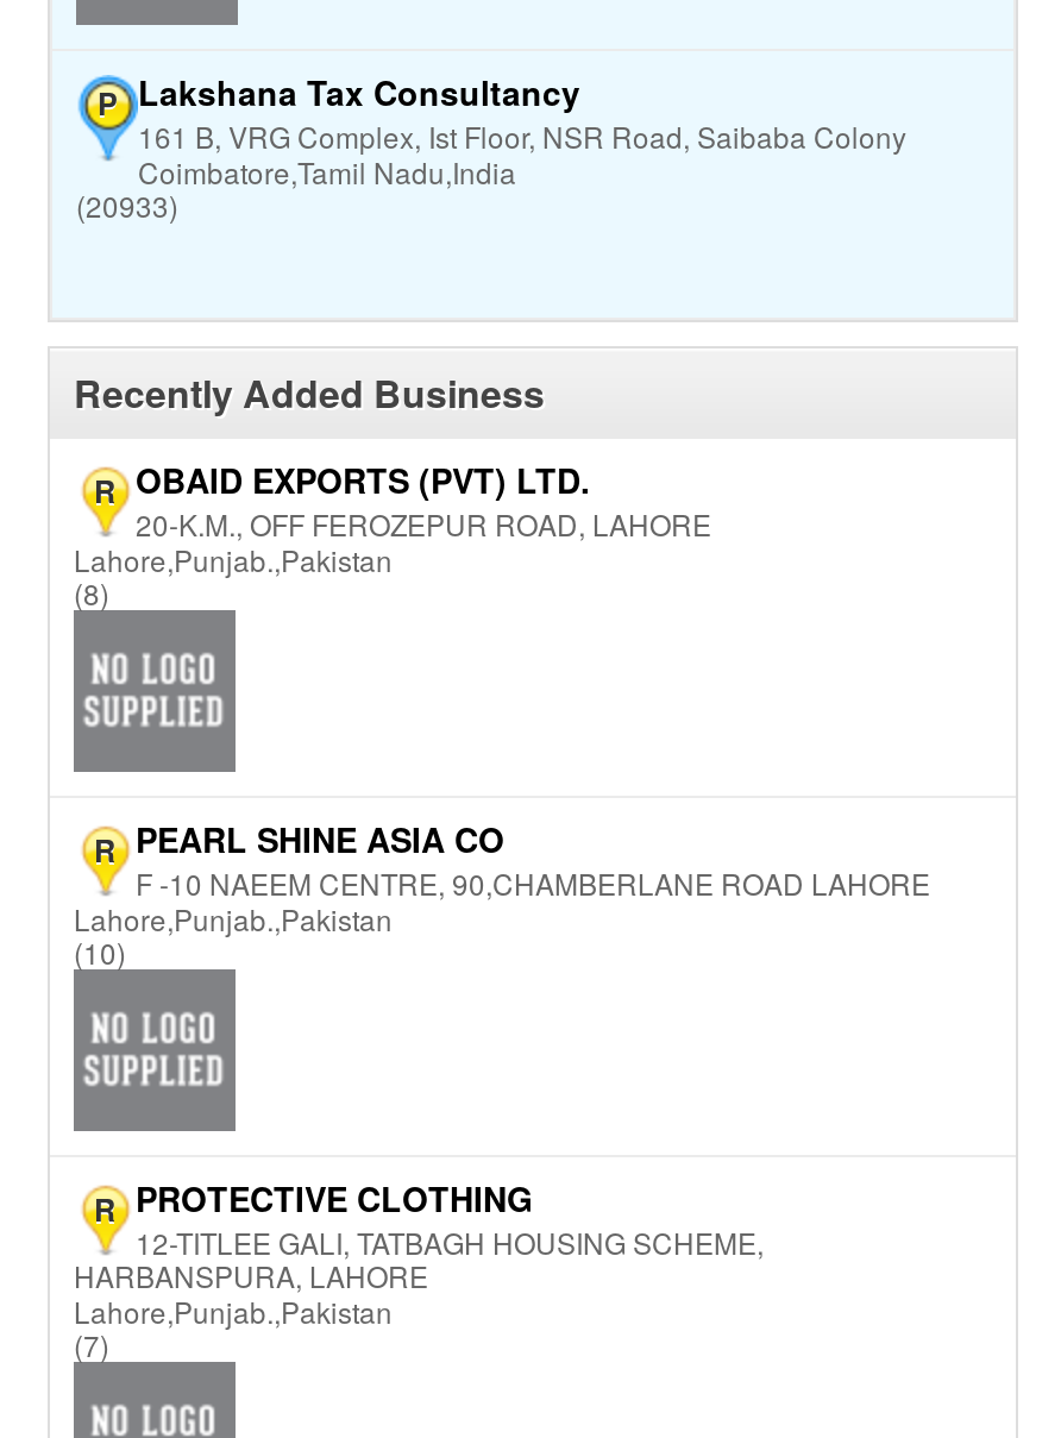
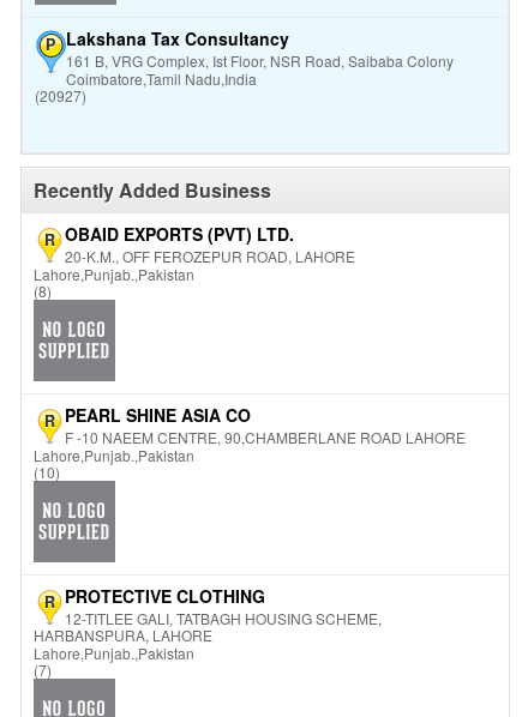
- (20933)
+ (20927)
